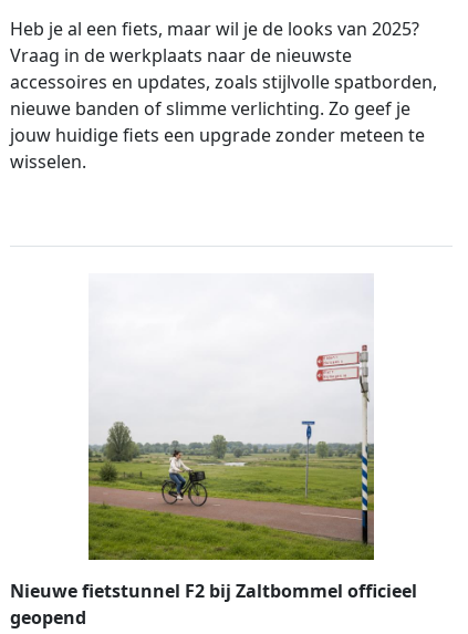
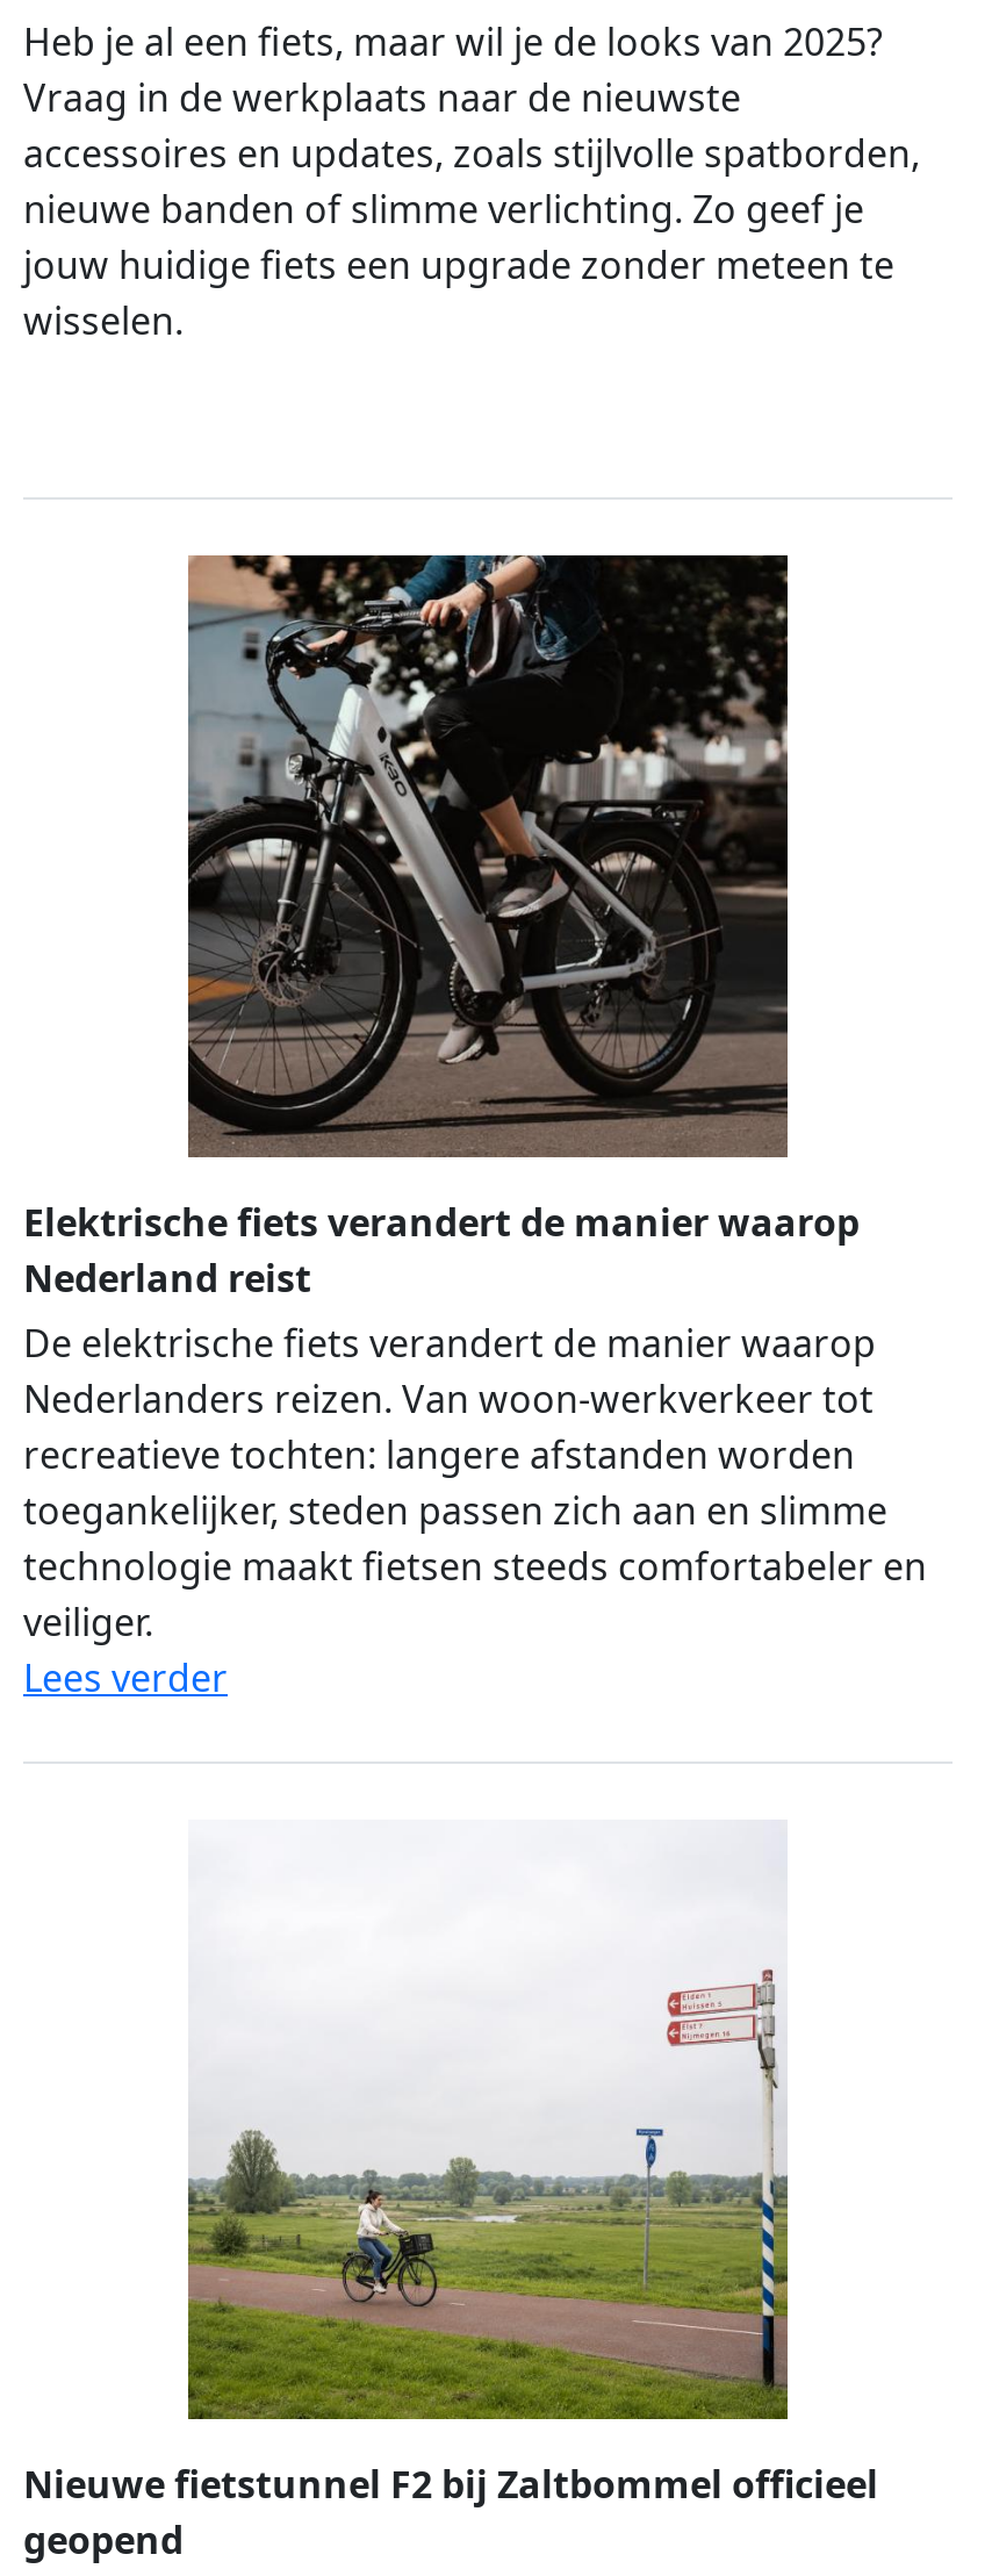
+ [image]
+ Elektrische fiets verandert de manier waarop
+ Nederland reist
+ De elektrische fiets verandert de manier waarop
+ Nederlanders reizen. Van woon-werkverkeer tot
+ recreatieve tochten: langere afstanden worden
+ toegankelijker, steden passen zich aan en slimme
+ technologie maakt fietsen steeds comfortabeler en
+ veiliger.
+ Lees verder
